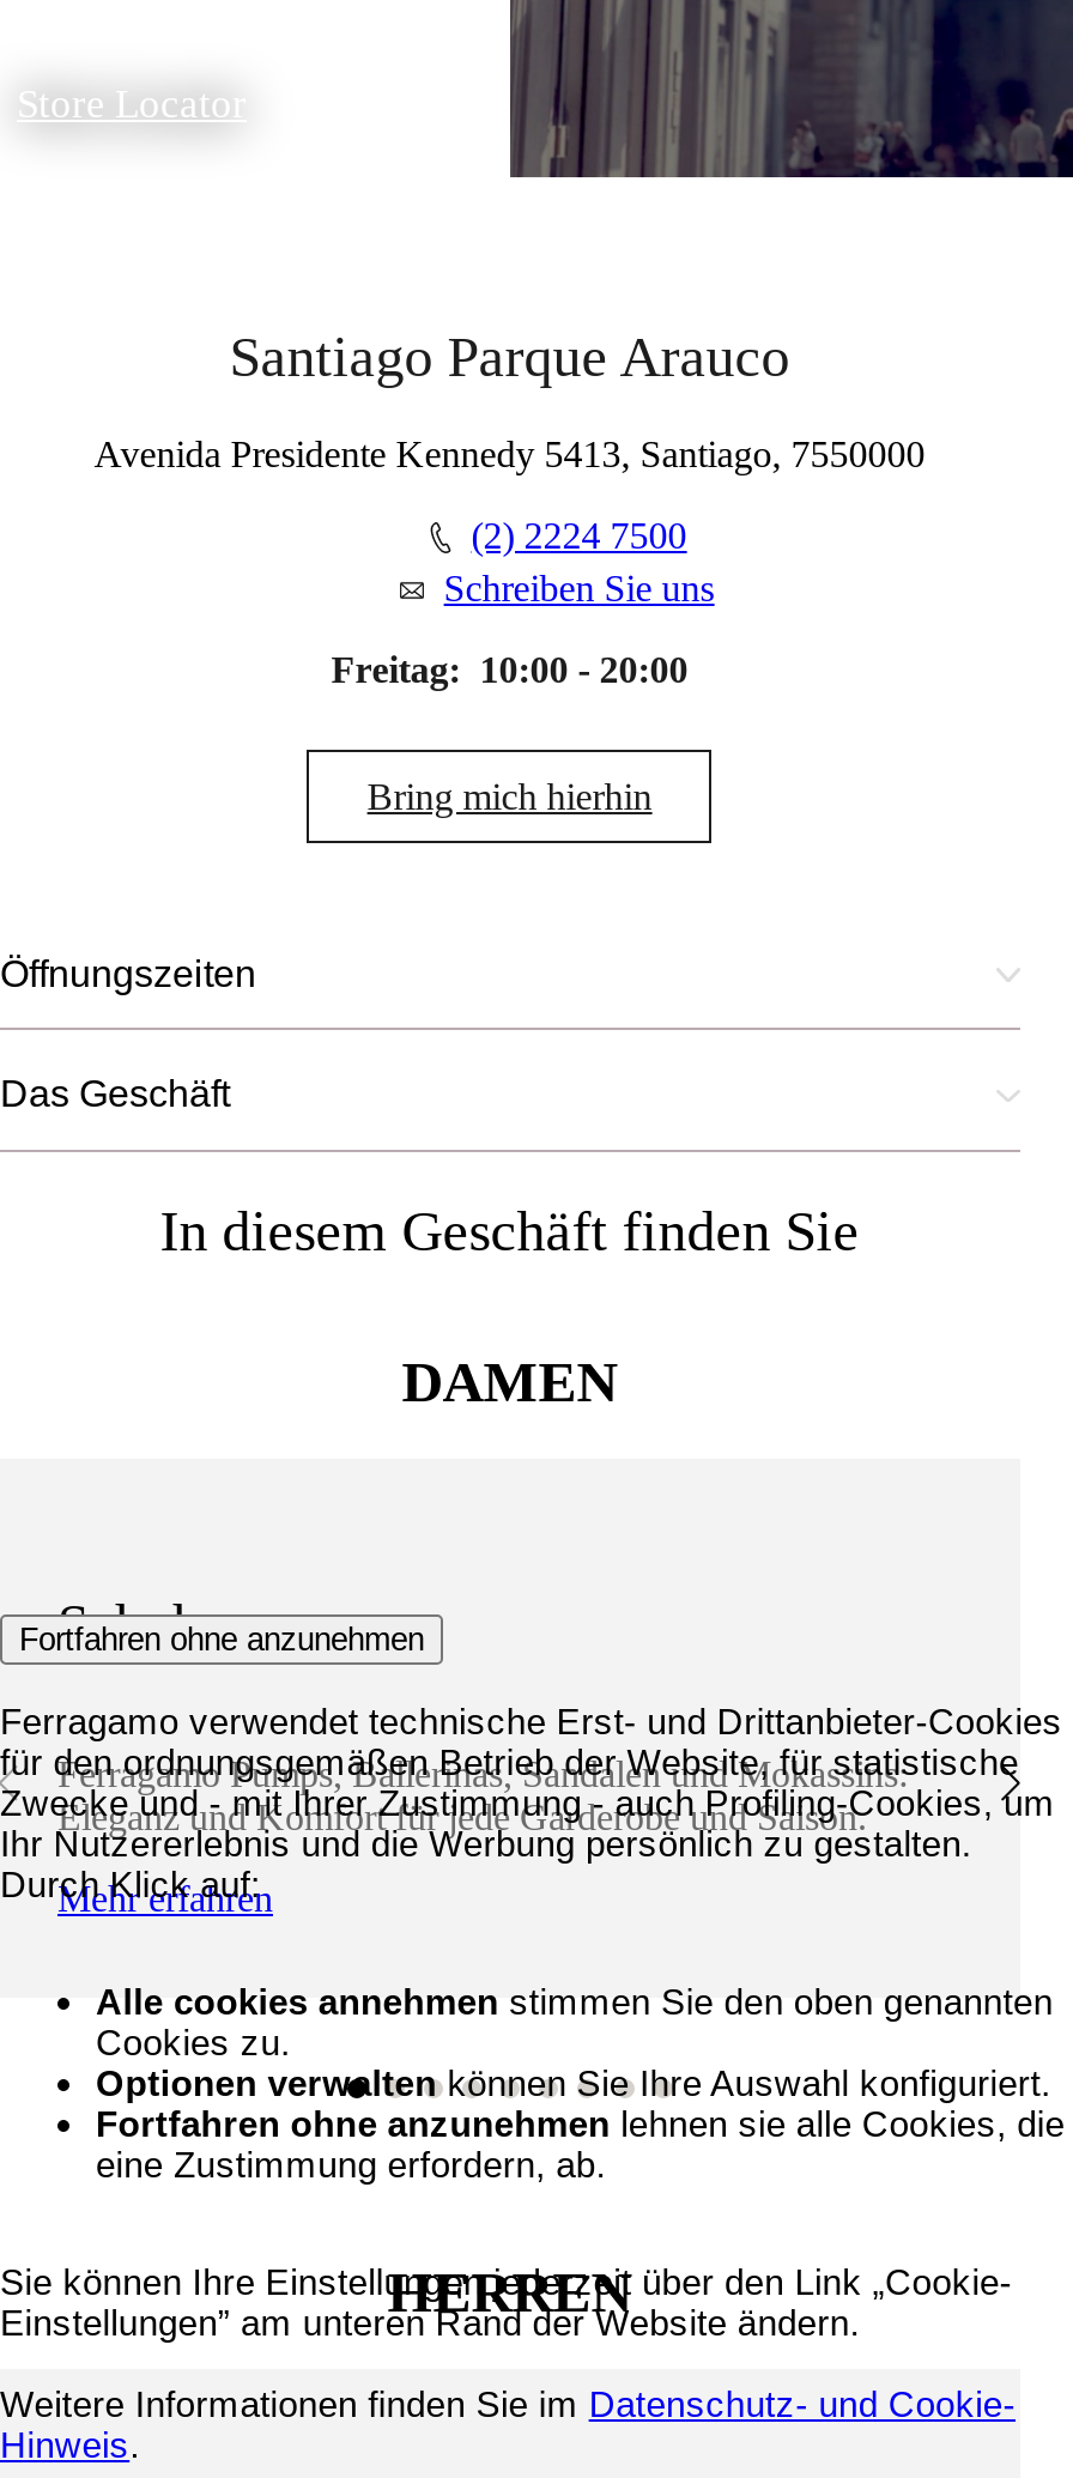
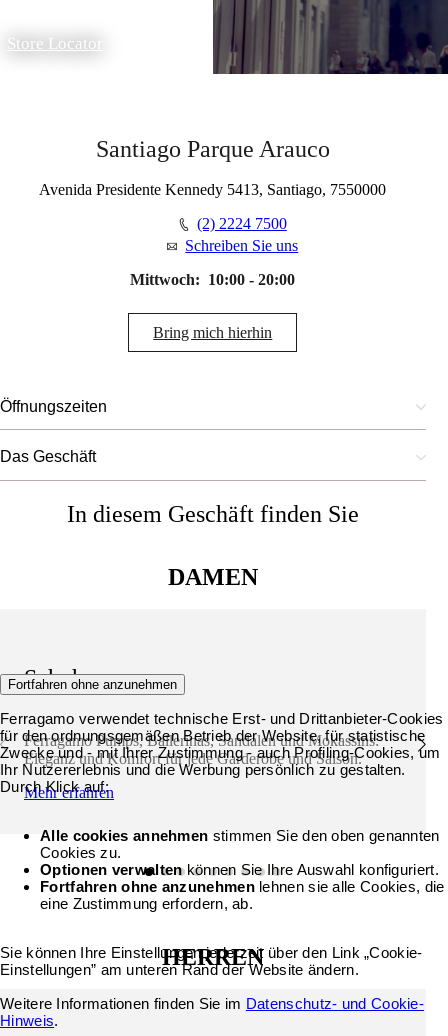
- Freitag: 10:00 - 20:00
+ Mittwoch: 10:00 - 20:00
